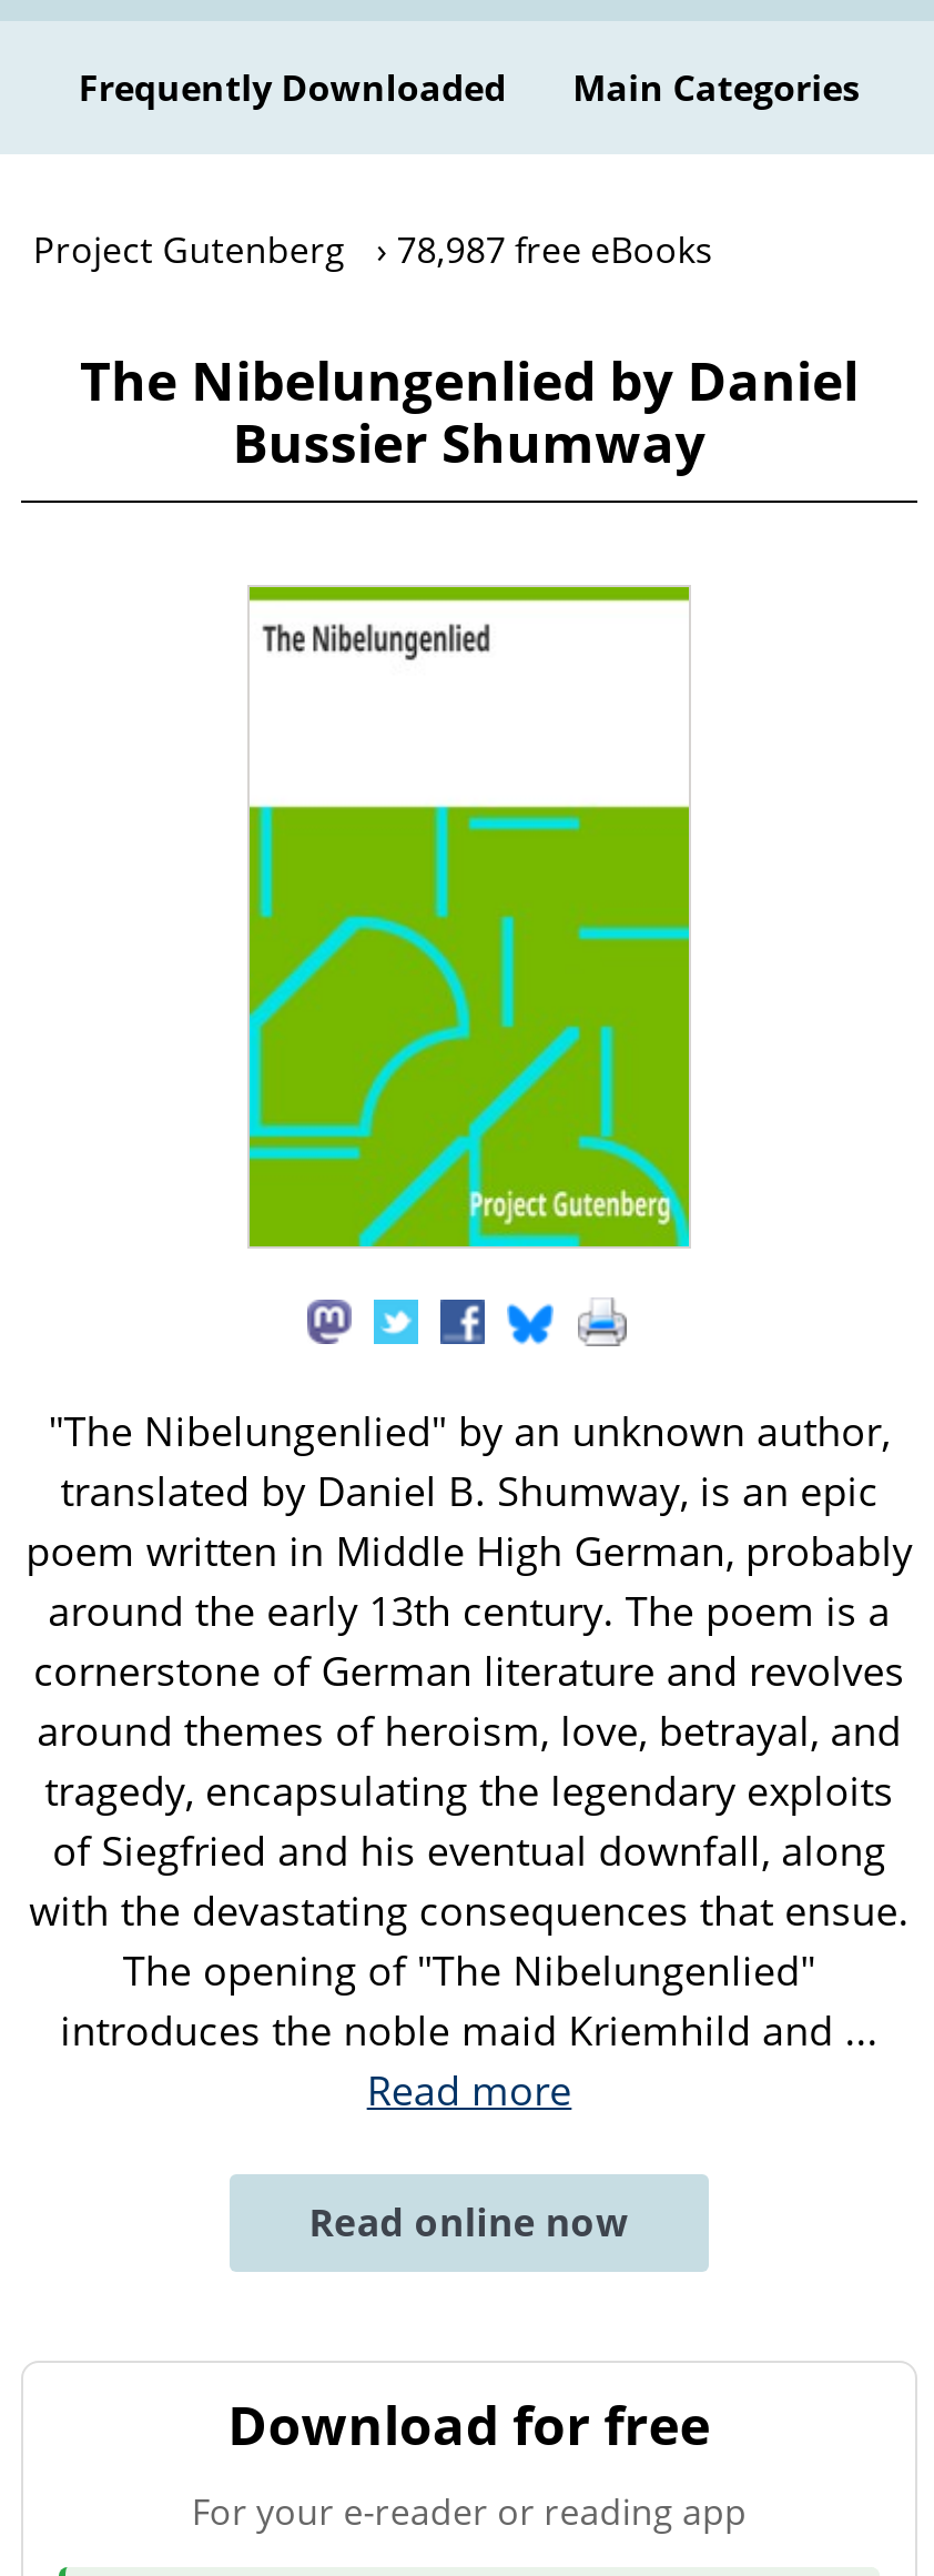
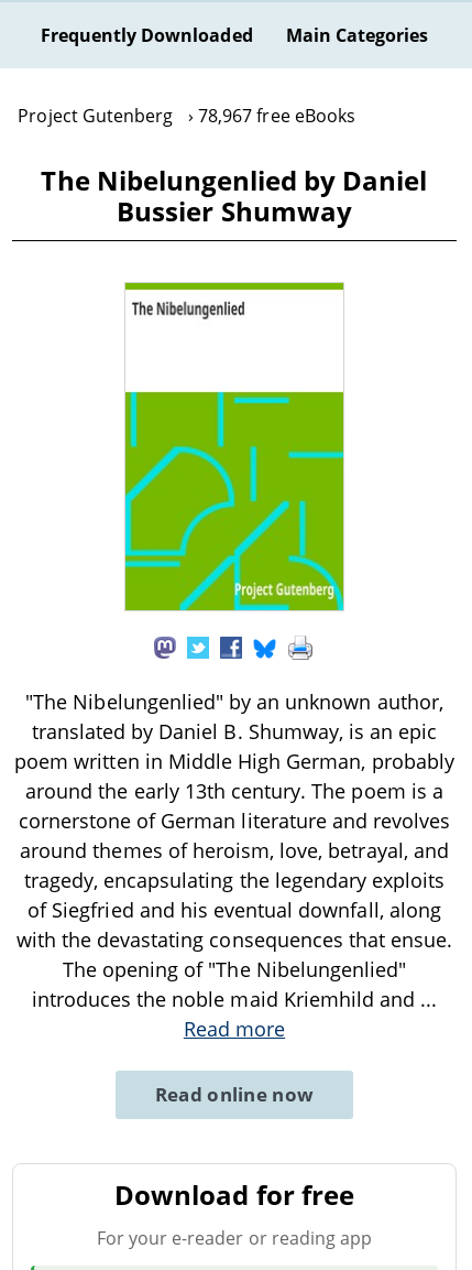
- Project Gutenberg 78,987 free eBooks
+ Project Gutenberg 78,967 free eBooks
